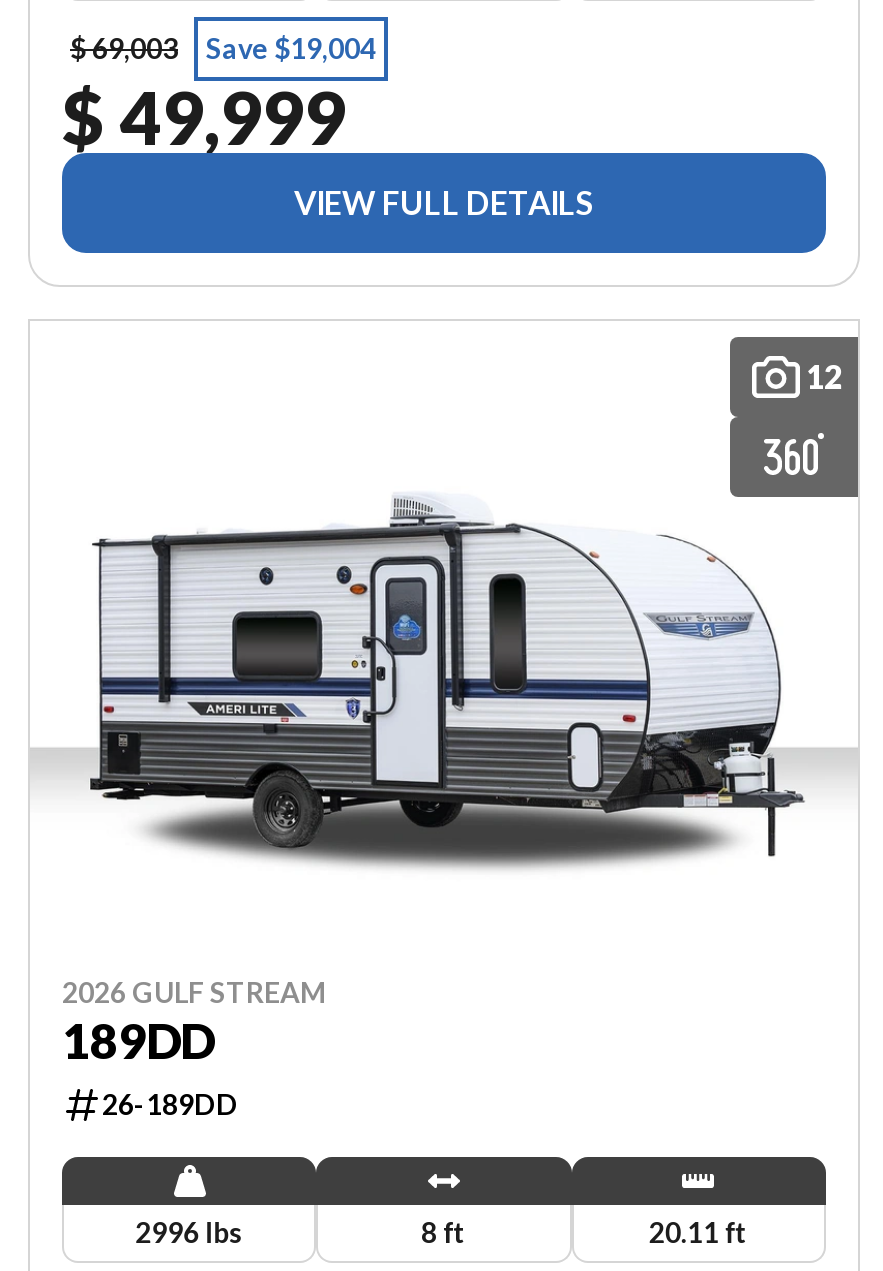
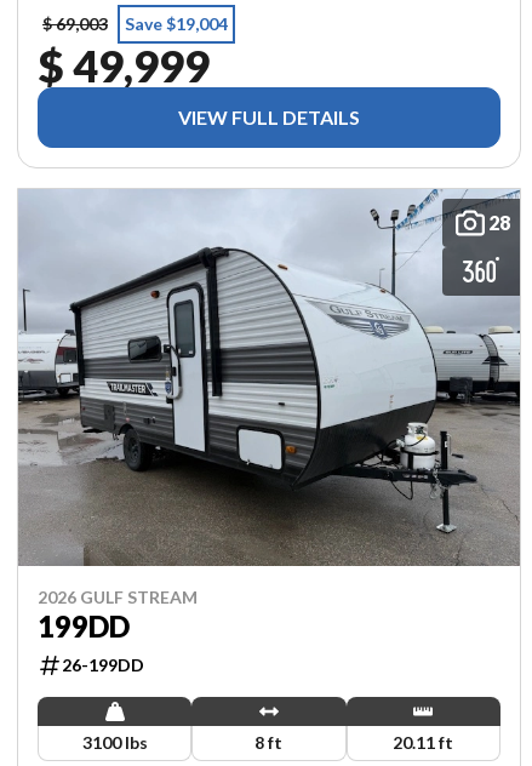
- [image]
- 12
+ [image]
+ 28

- 189DD
- 26-189DD
+ 199DD
+ 26-199DD

- 2996 lbs
+ 3100 lbs
